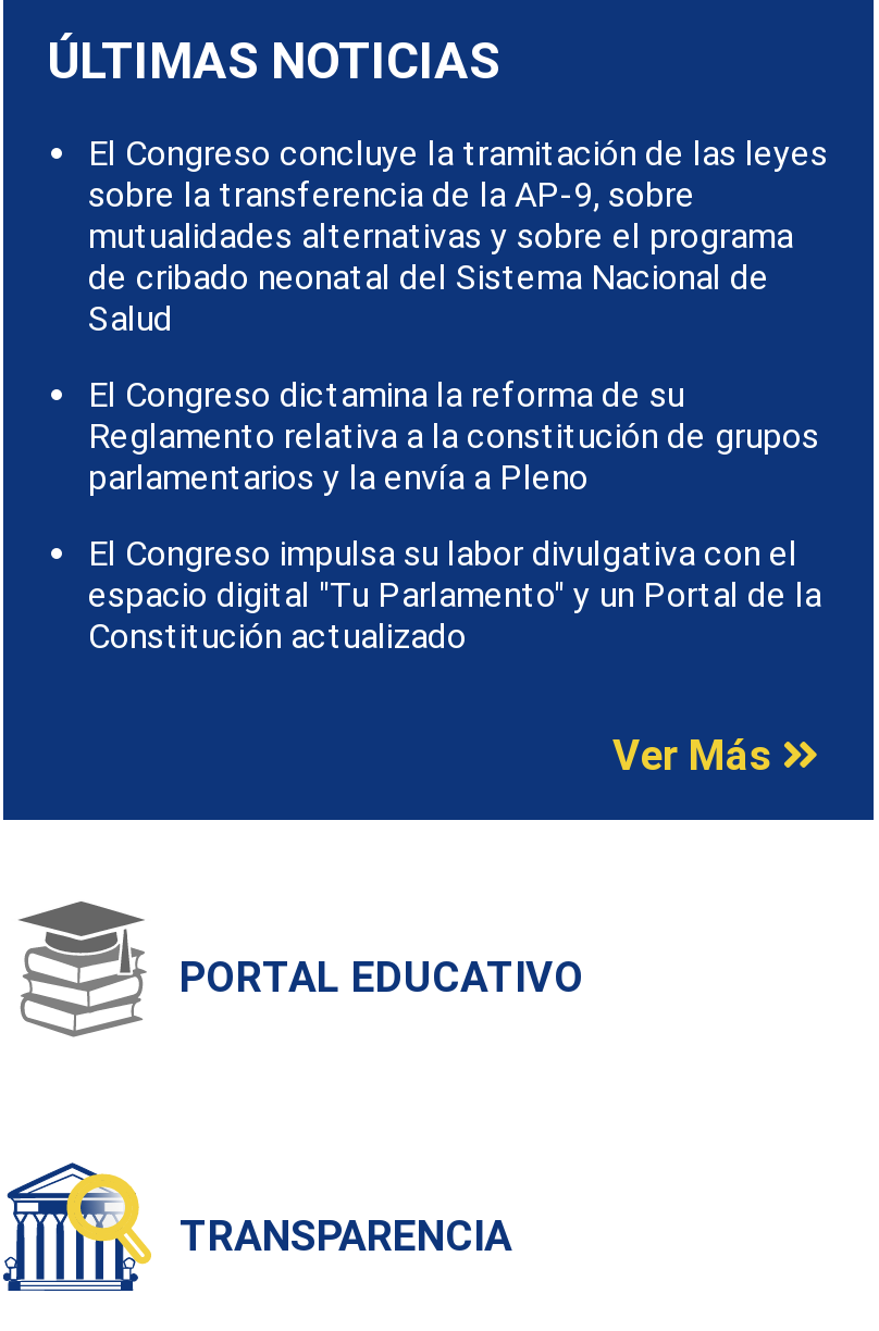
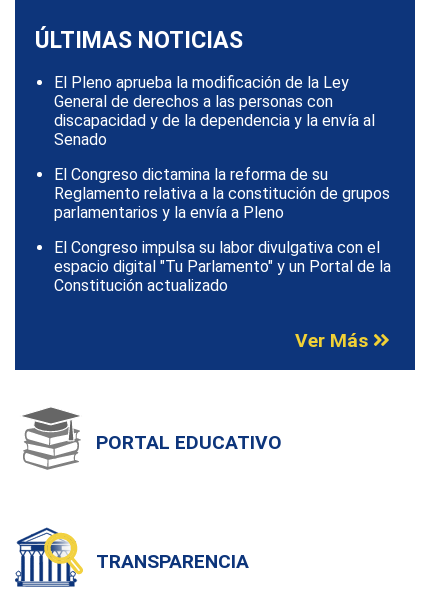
- El Congreso concluye la tramitación de las leyes
- sobre la transferencia de la AP-9, sobre
- mutualidades alternativas y sobre el programa
- de cribado neonatal del Sistema Nacional de
- Salud
+ El Pleno aprueba la modificación de la Ley
+ General de derechos a las personas con
+ discapacidad y de la dependencia y la envía al
+ Senado
